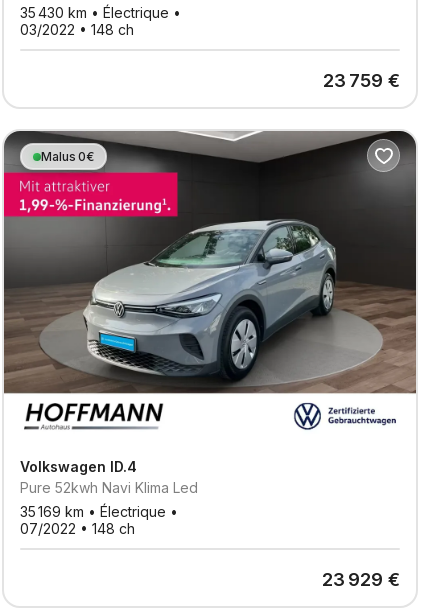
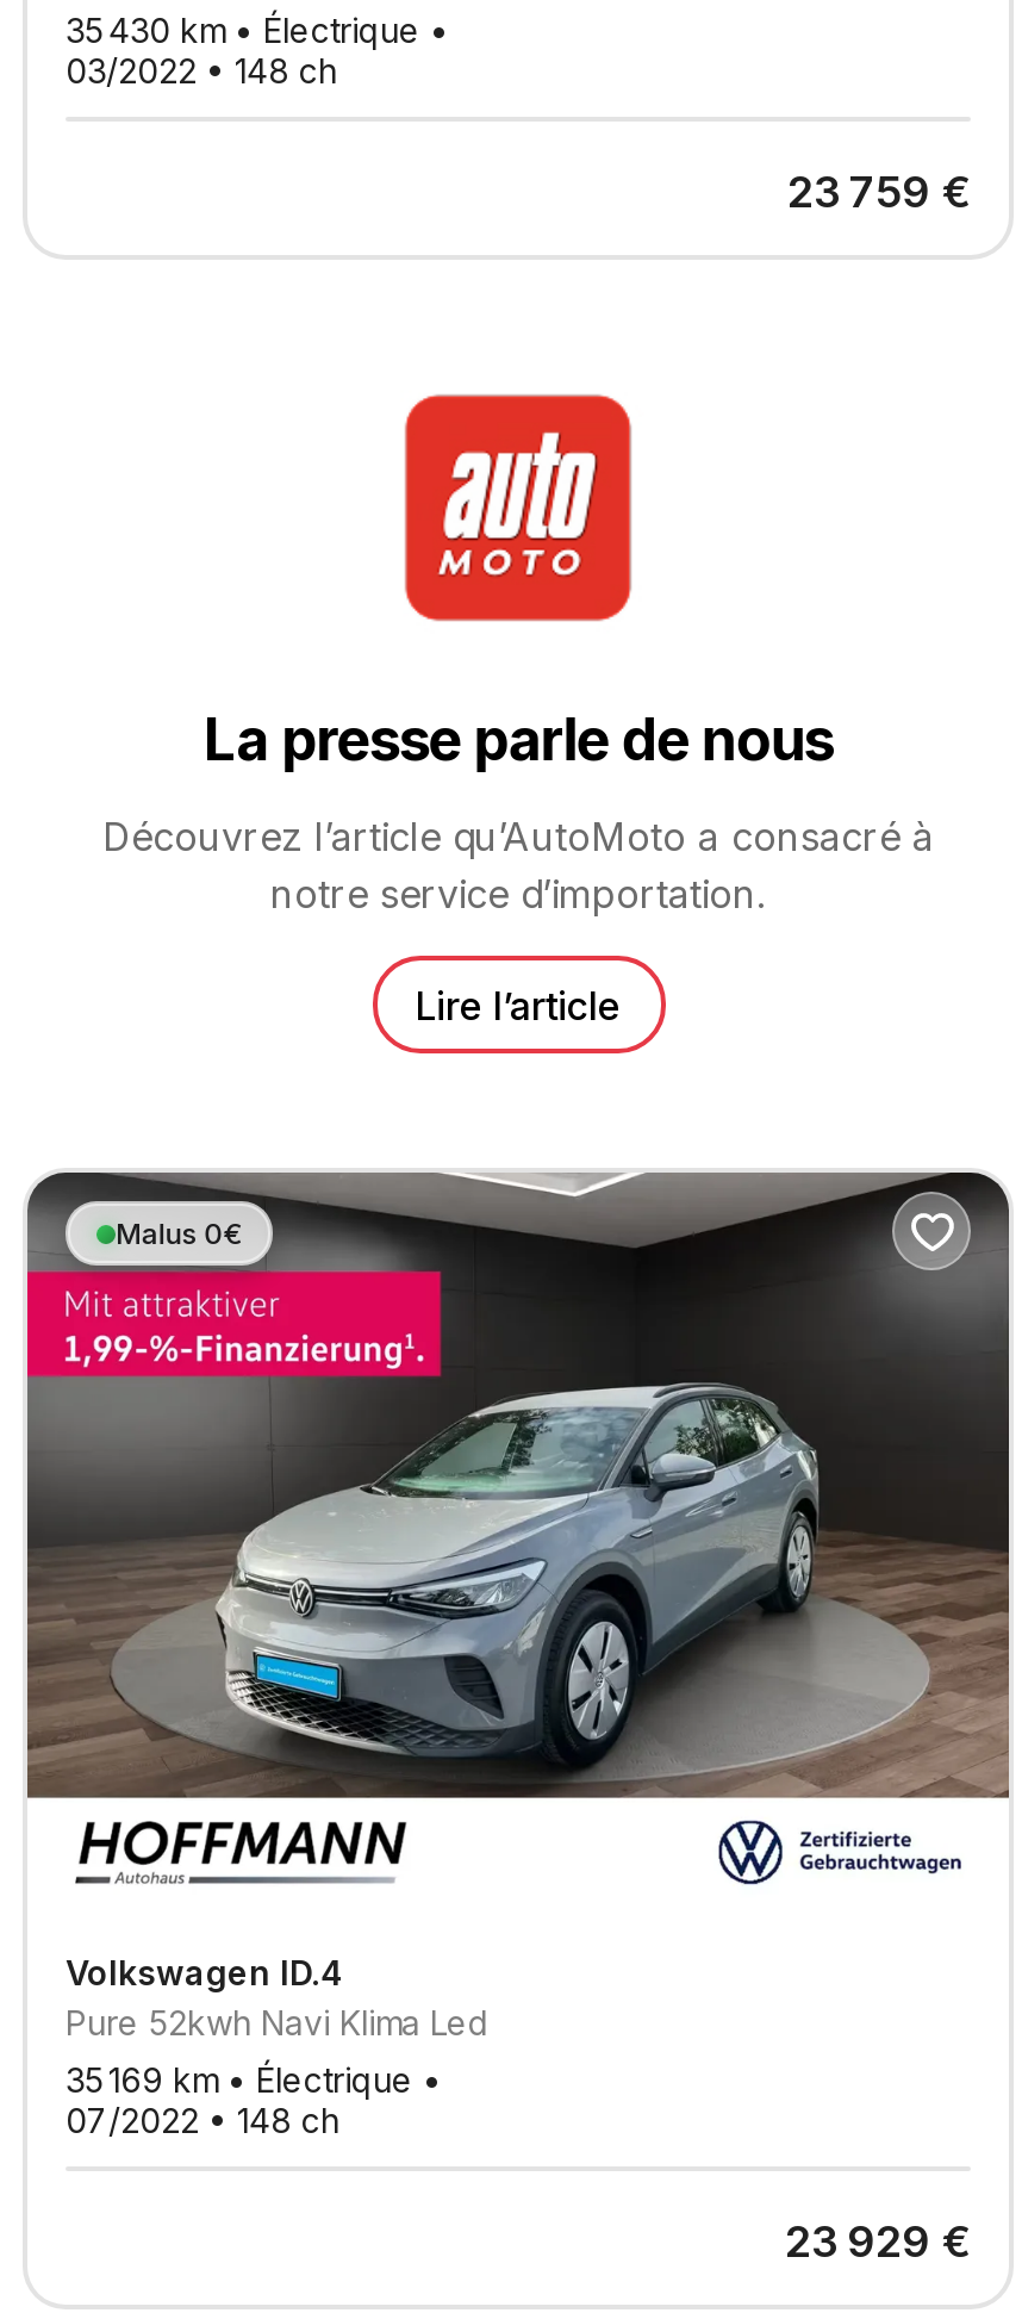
+ [image]
+ La presse parle de nous
+ Découvrez l’article qu’AutoMoto a consacré à
+ notre service d’importation.
+ Lire l’article
